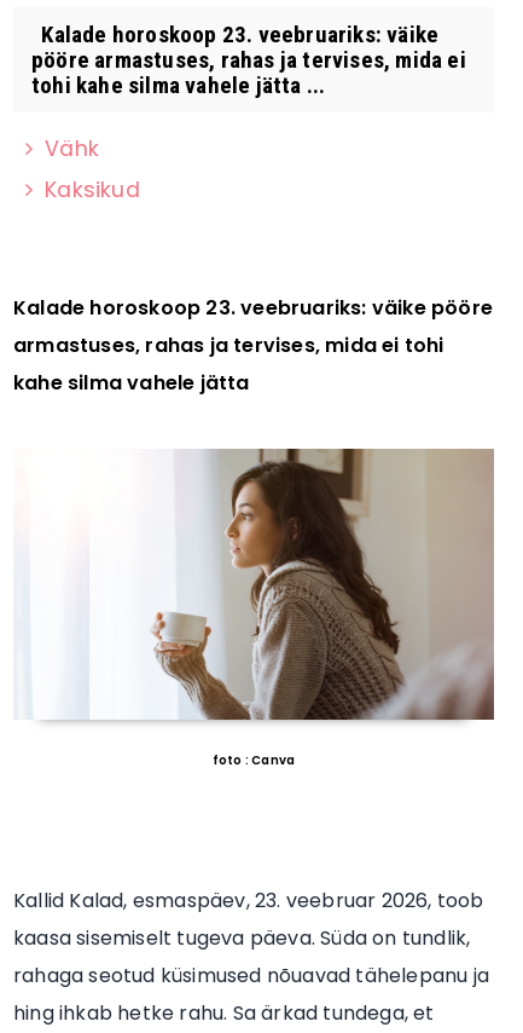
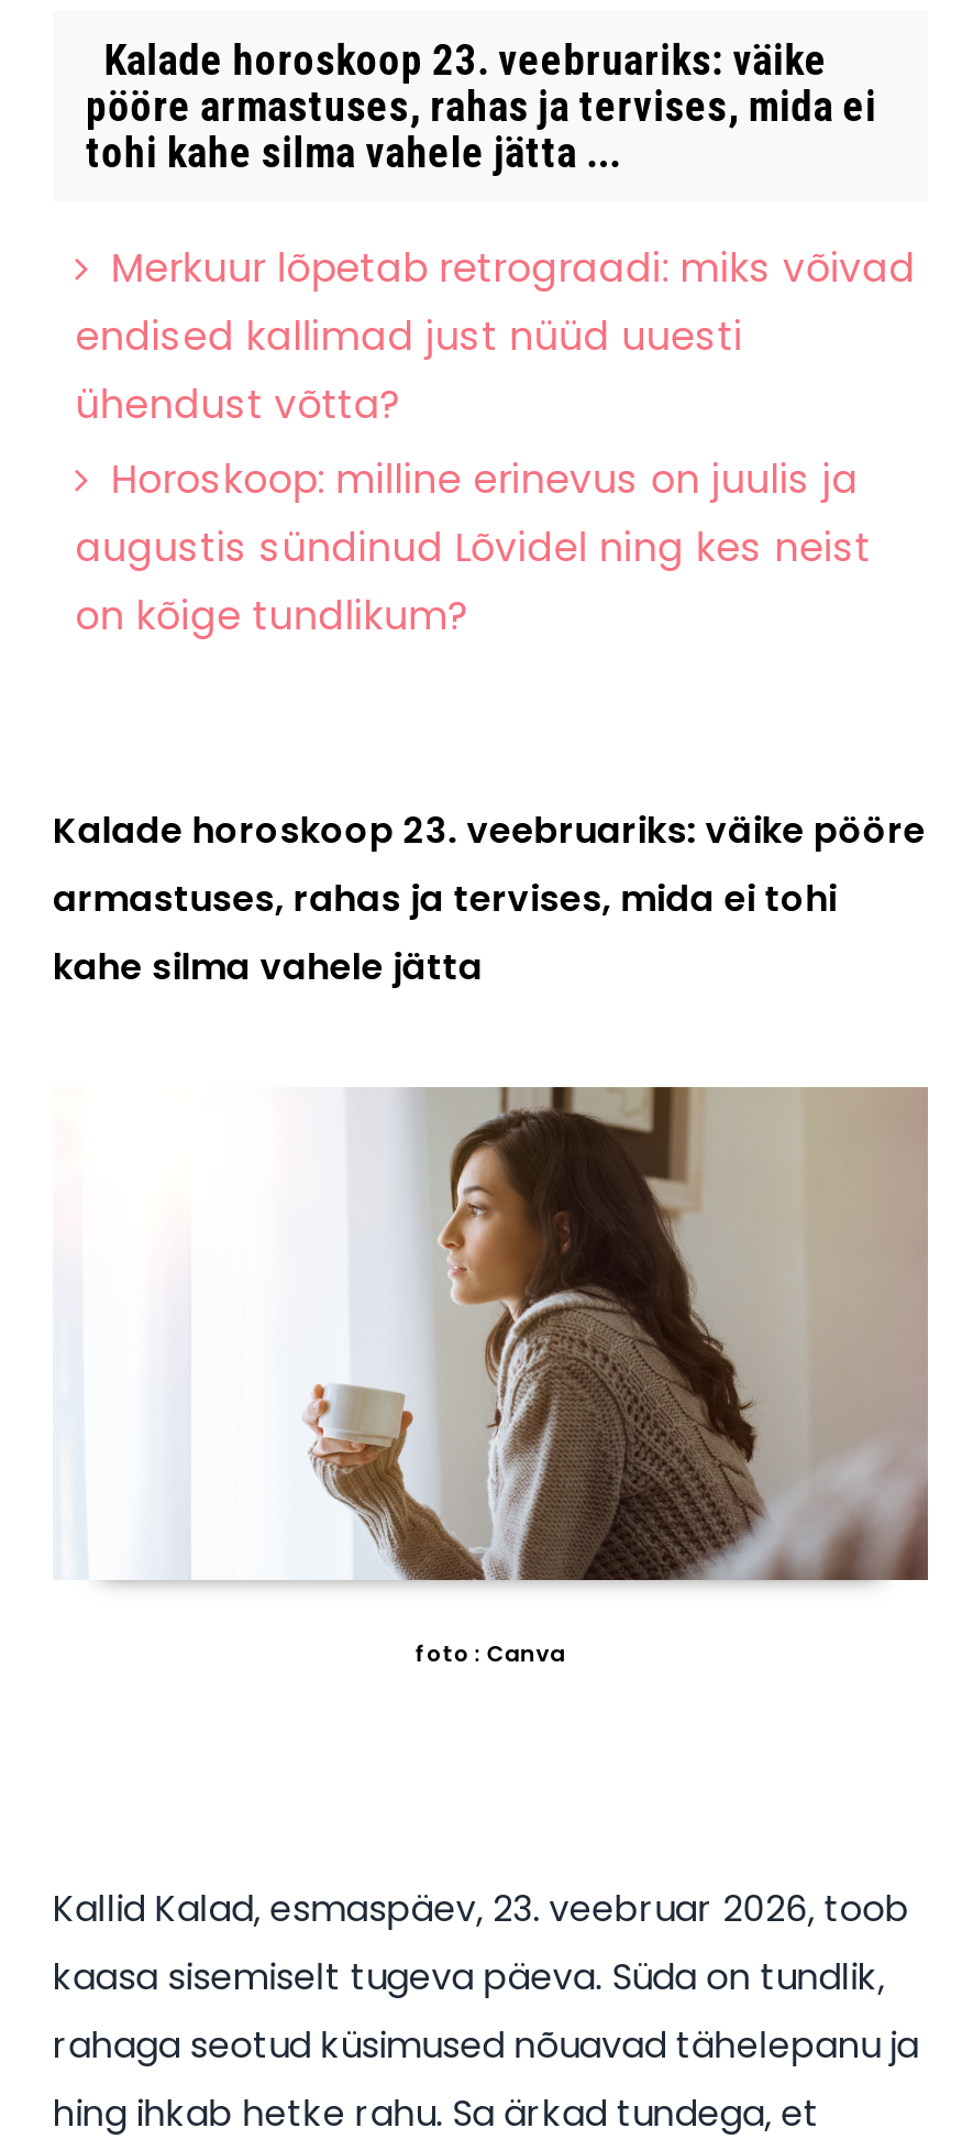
- Vähk
- Kaksikud
+ Merkuur lõpetab retrograadi: miks võivad
+ endised kallimad just nüüd uuesti
+ ühendust võtta?
+ Horoskoop: milline erinevus on juulis ja
+ augustis sündinud Lõvidel ning kes neist
+ on kõige tundlikum?
